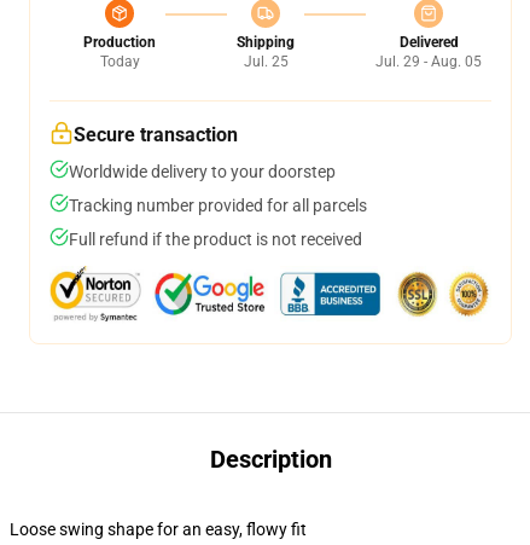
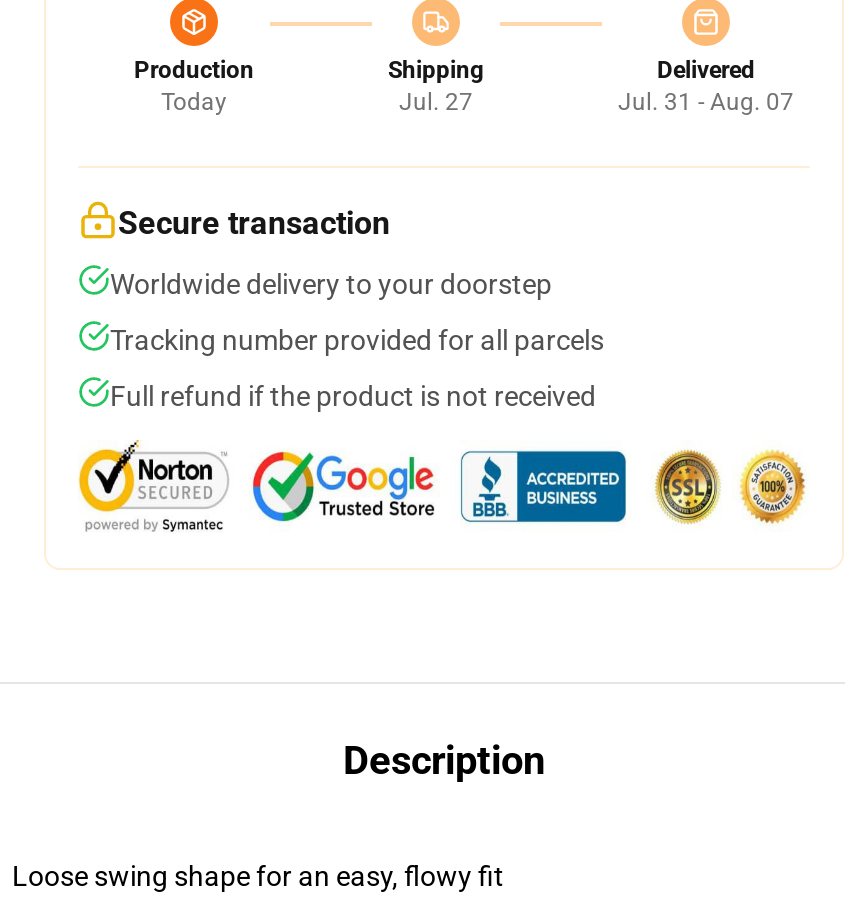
- Jul. 25
+ Jul. 27

- Jul. 29 - Aug. 05
+ Jul. 31 - Aug. 07
